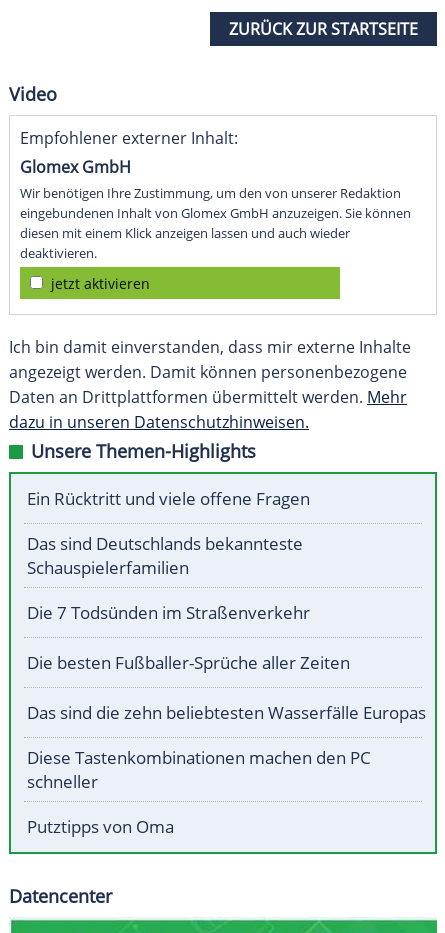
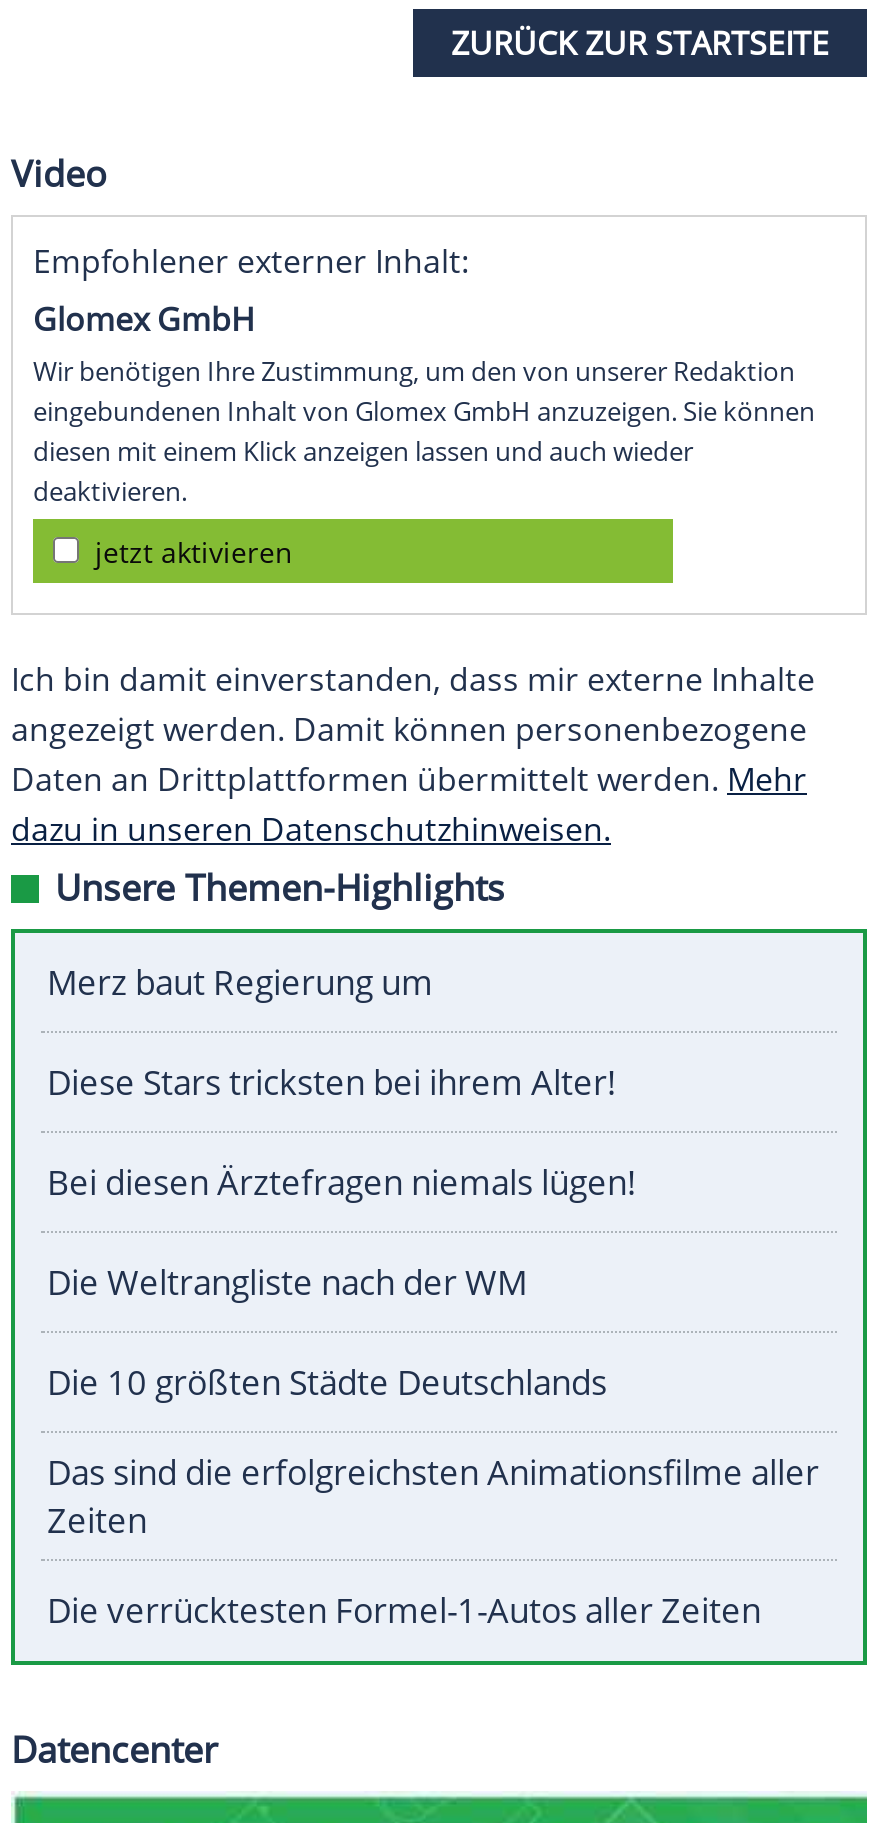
- Ein Rücktritt und viele offene Fragen
+ Merz baut Regierung um

- Das sind Deutschlands bekannteste
- Schauspielerfamilien
+ Diese Stars tricksten bei ihrem Alter!

- Die 7 Todsünden im Straßenverkehr
+ Bei diesen Ärztefragen niemals lügen!

- Die besten Fußballer-Sprüche aller Zeiten
+ Die Weltrangliste nach der WM

- Das sind die zehn beliebtesten Wasserfälle Europas
+ Die 10 größten Städte Deutschlands

- Diese Tastenkombinationen machen den PC
- schneller
+ Das sind die erfolgreichsten Animationsfilme aller
+ Zeiten

- Putztipps von Oma
+ Die verrücktesten Formel-1-Autos aller Zeiten
